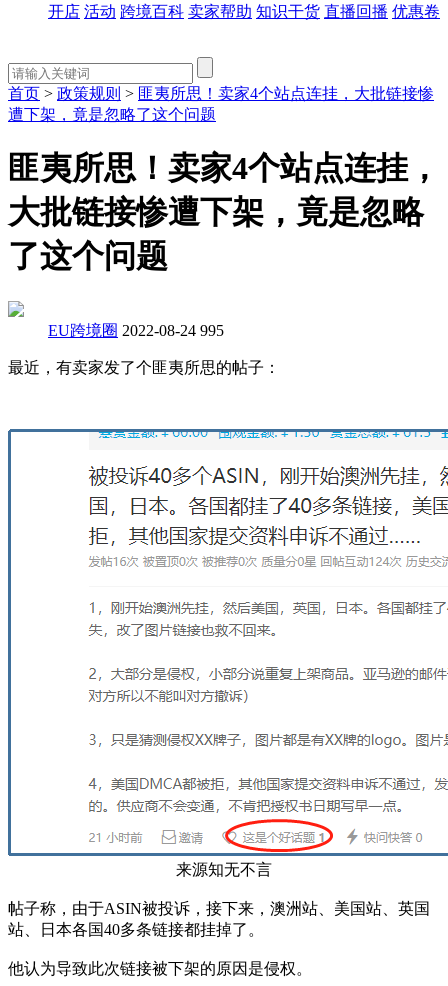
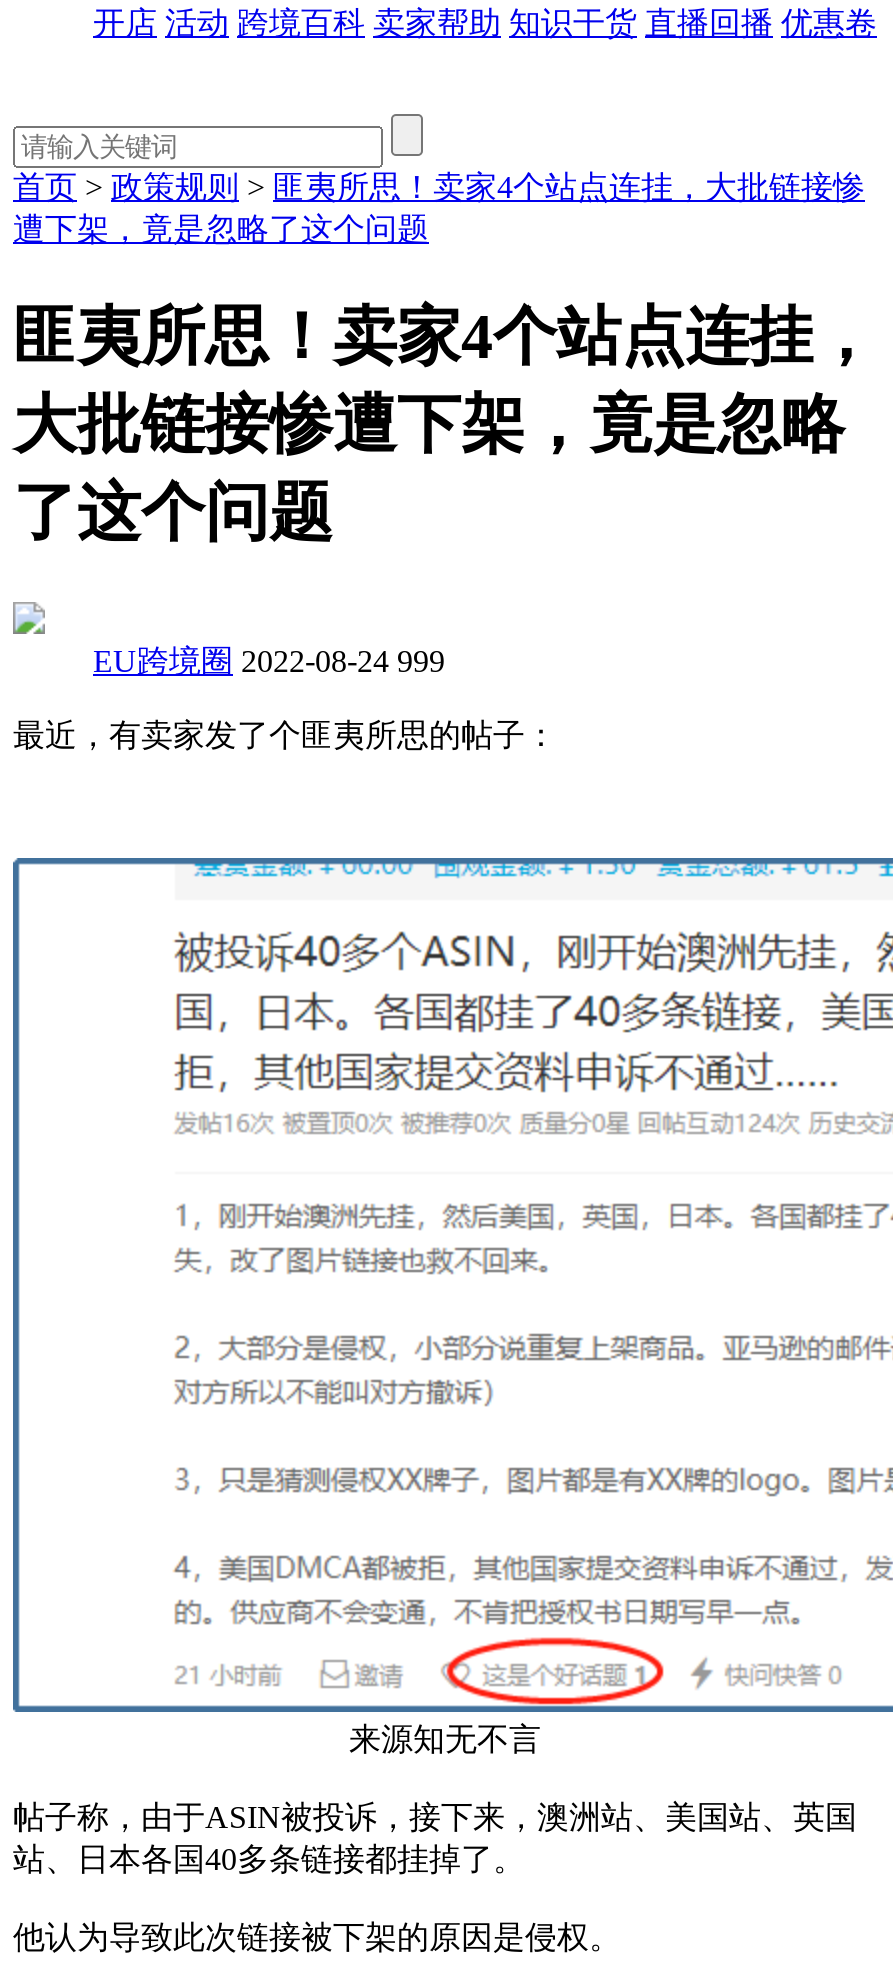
- EU跨境圈 2022-08-24 995
+ EU跨境圈 2022-08-24 999
